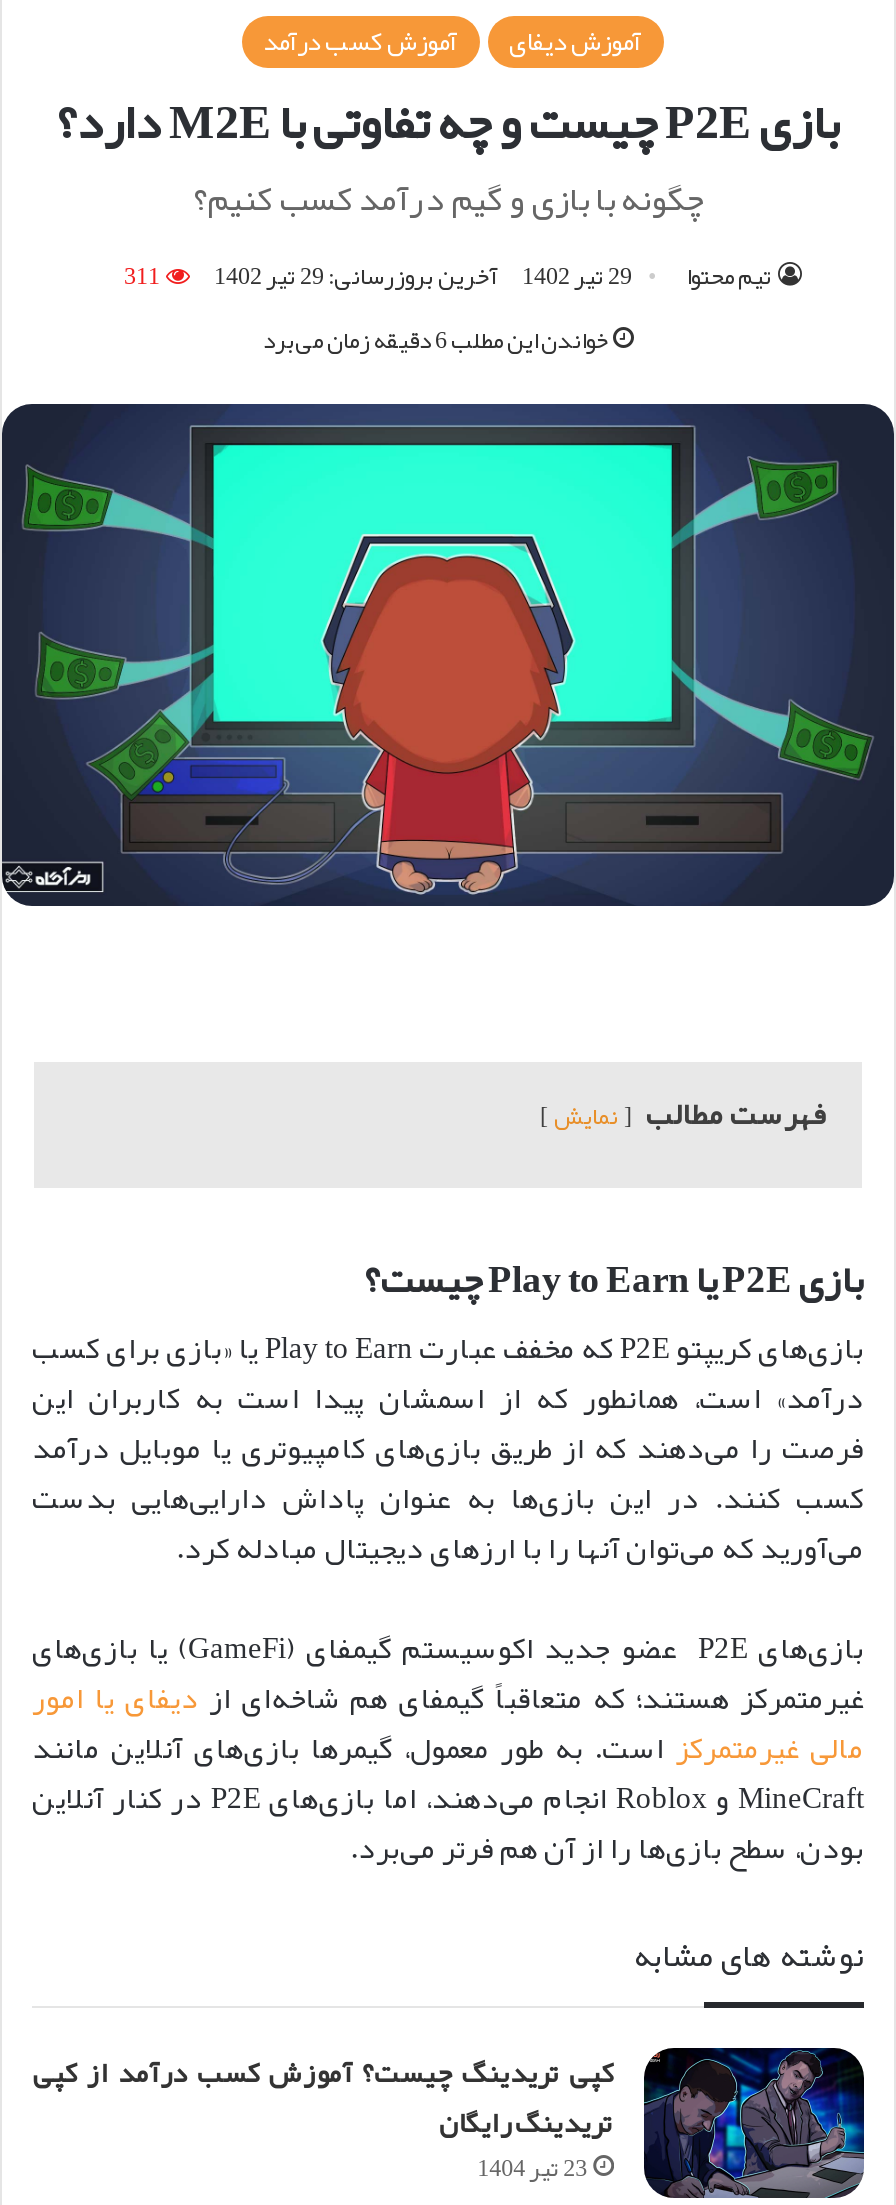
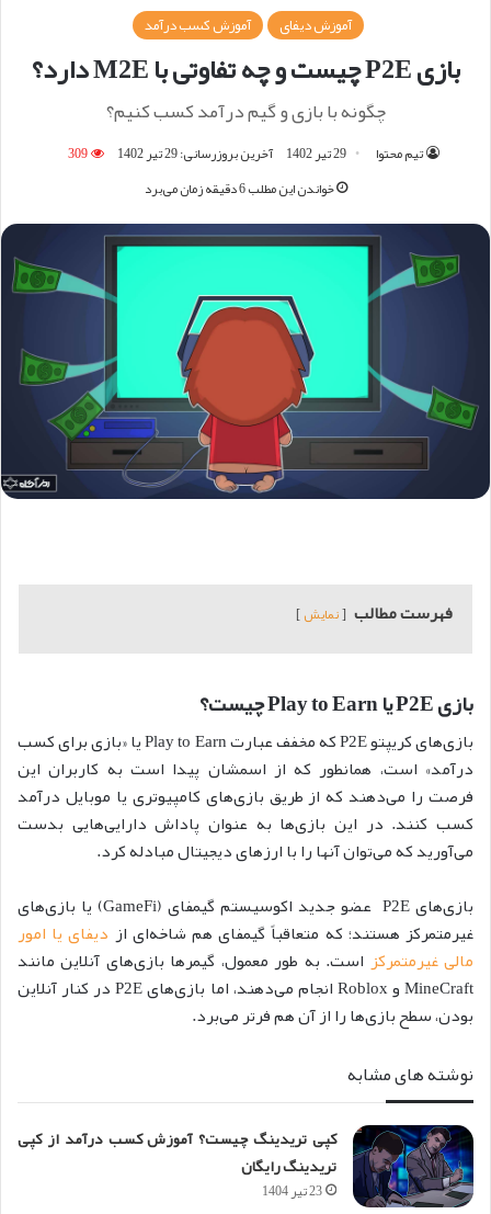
- 311
+ 309
